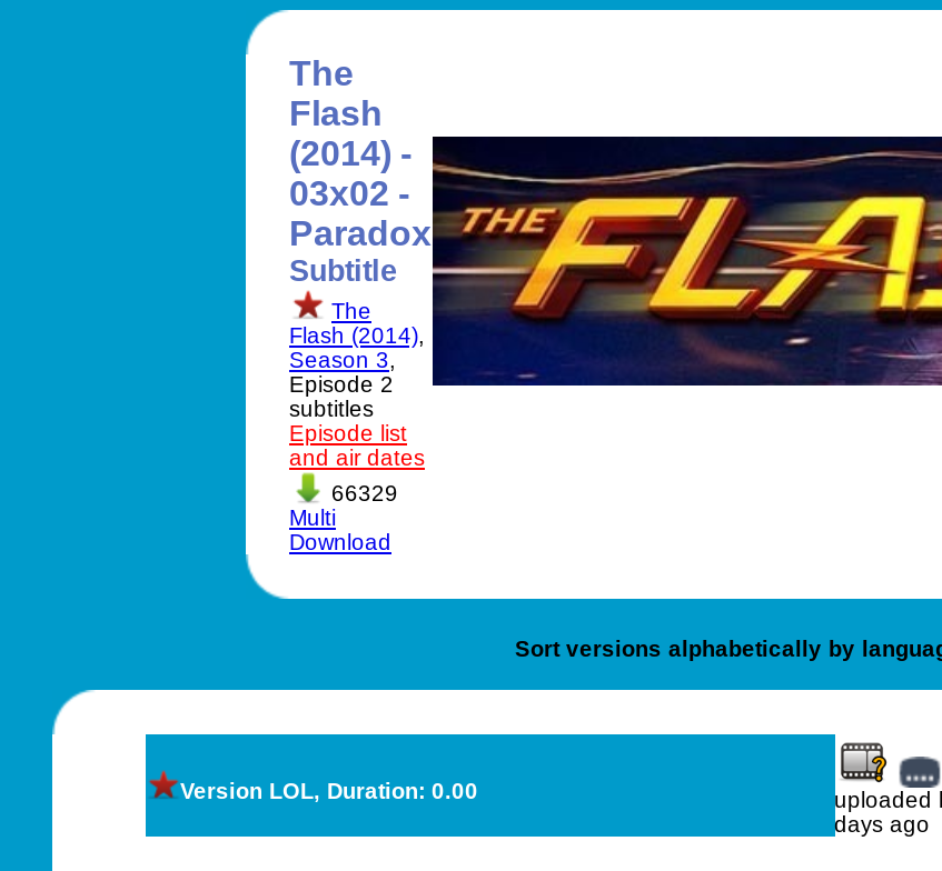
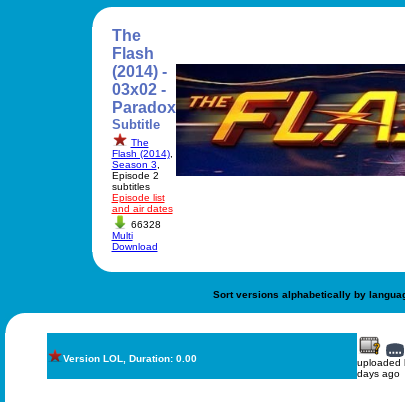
- 66329
+ 66328
